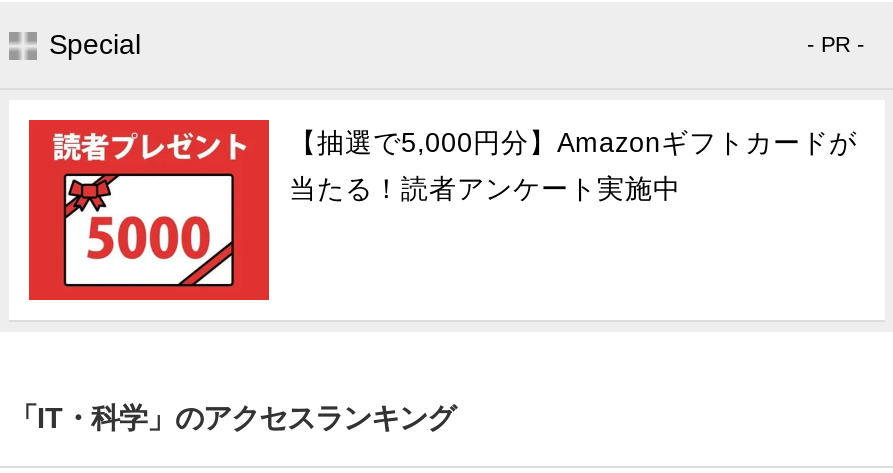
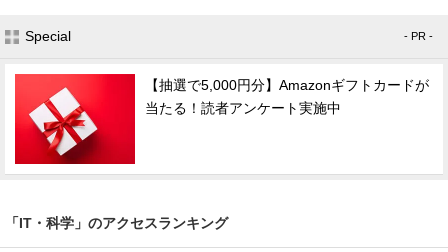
- [image]
+ [image]
